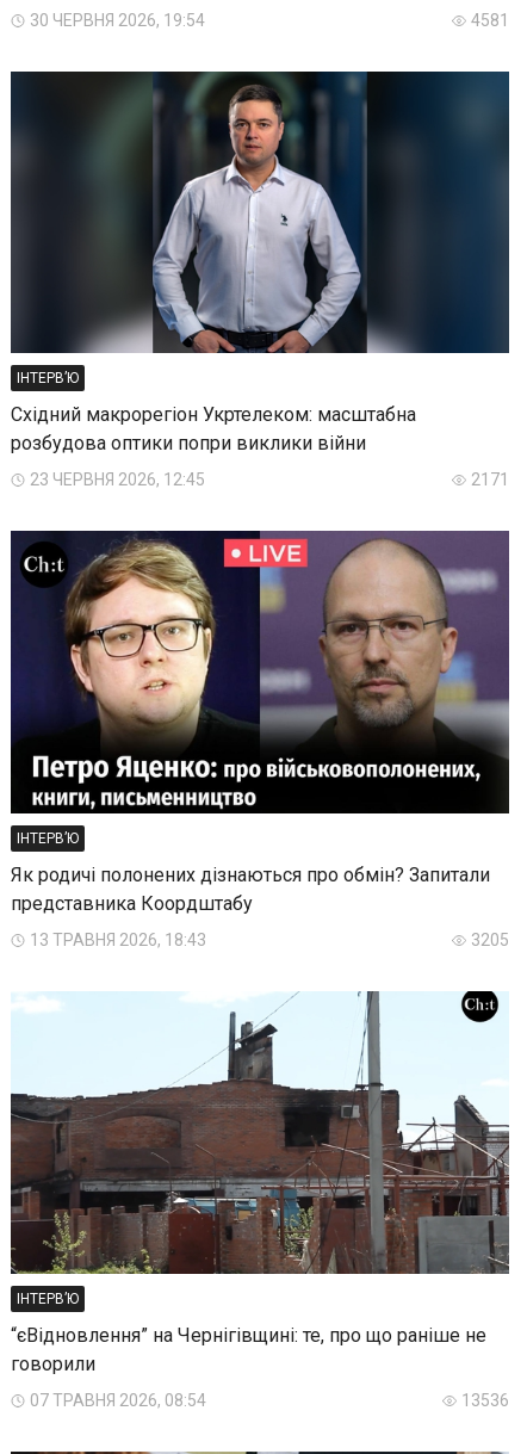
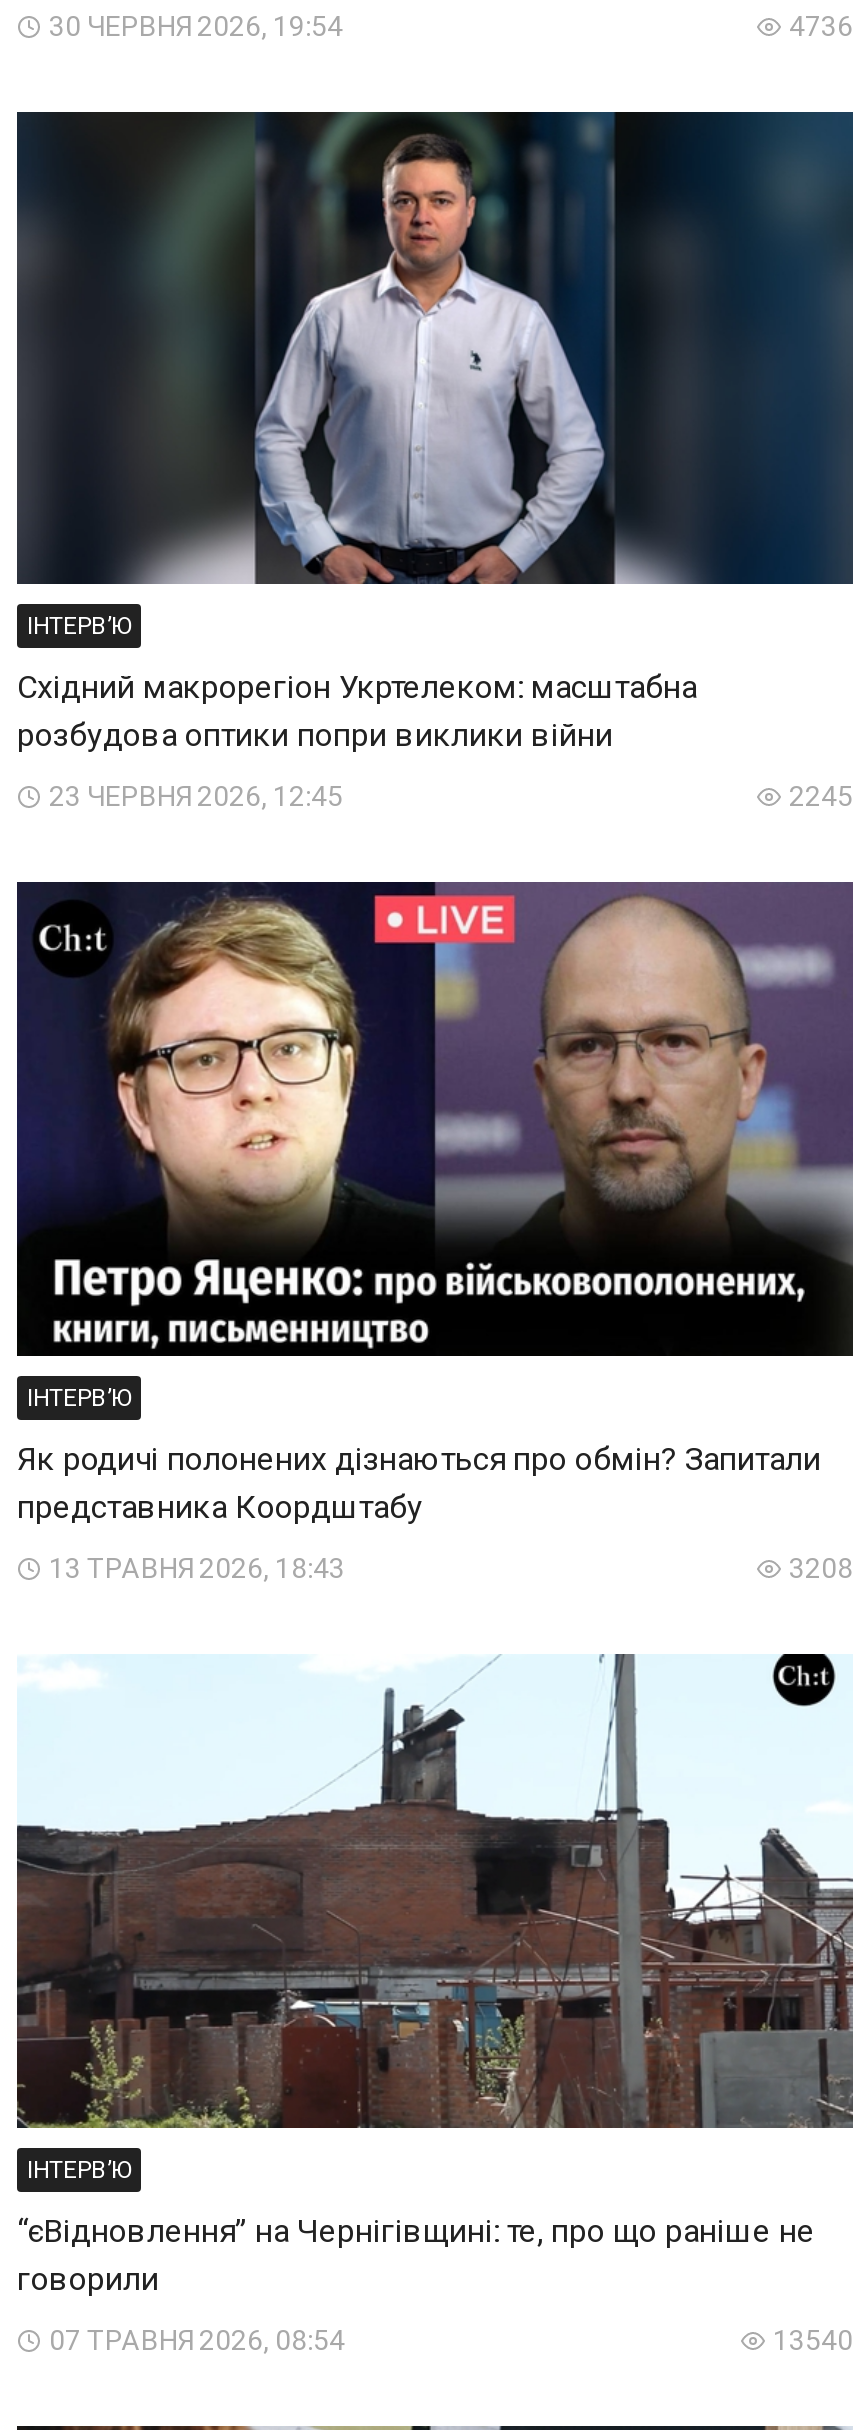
- 4581
+ 4736

- 2171
+ 2245

- 3205
+ 3208

- 13536
+ 13540
